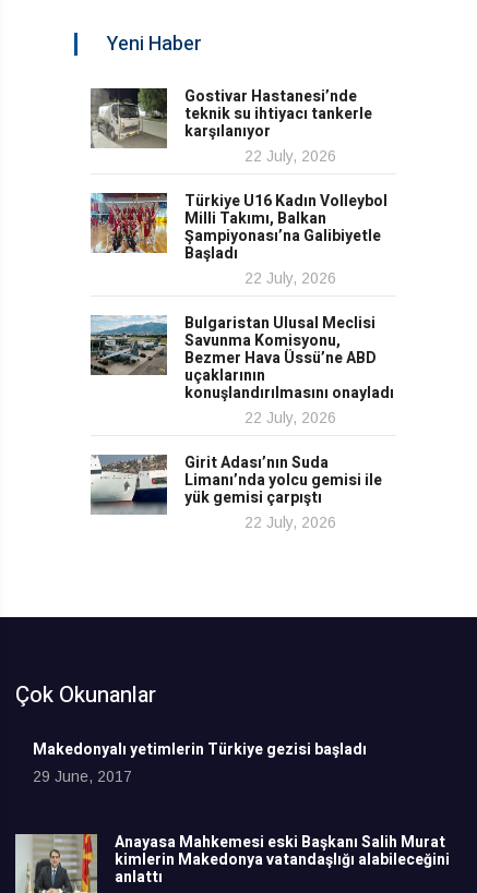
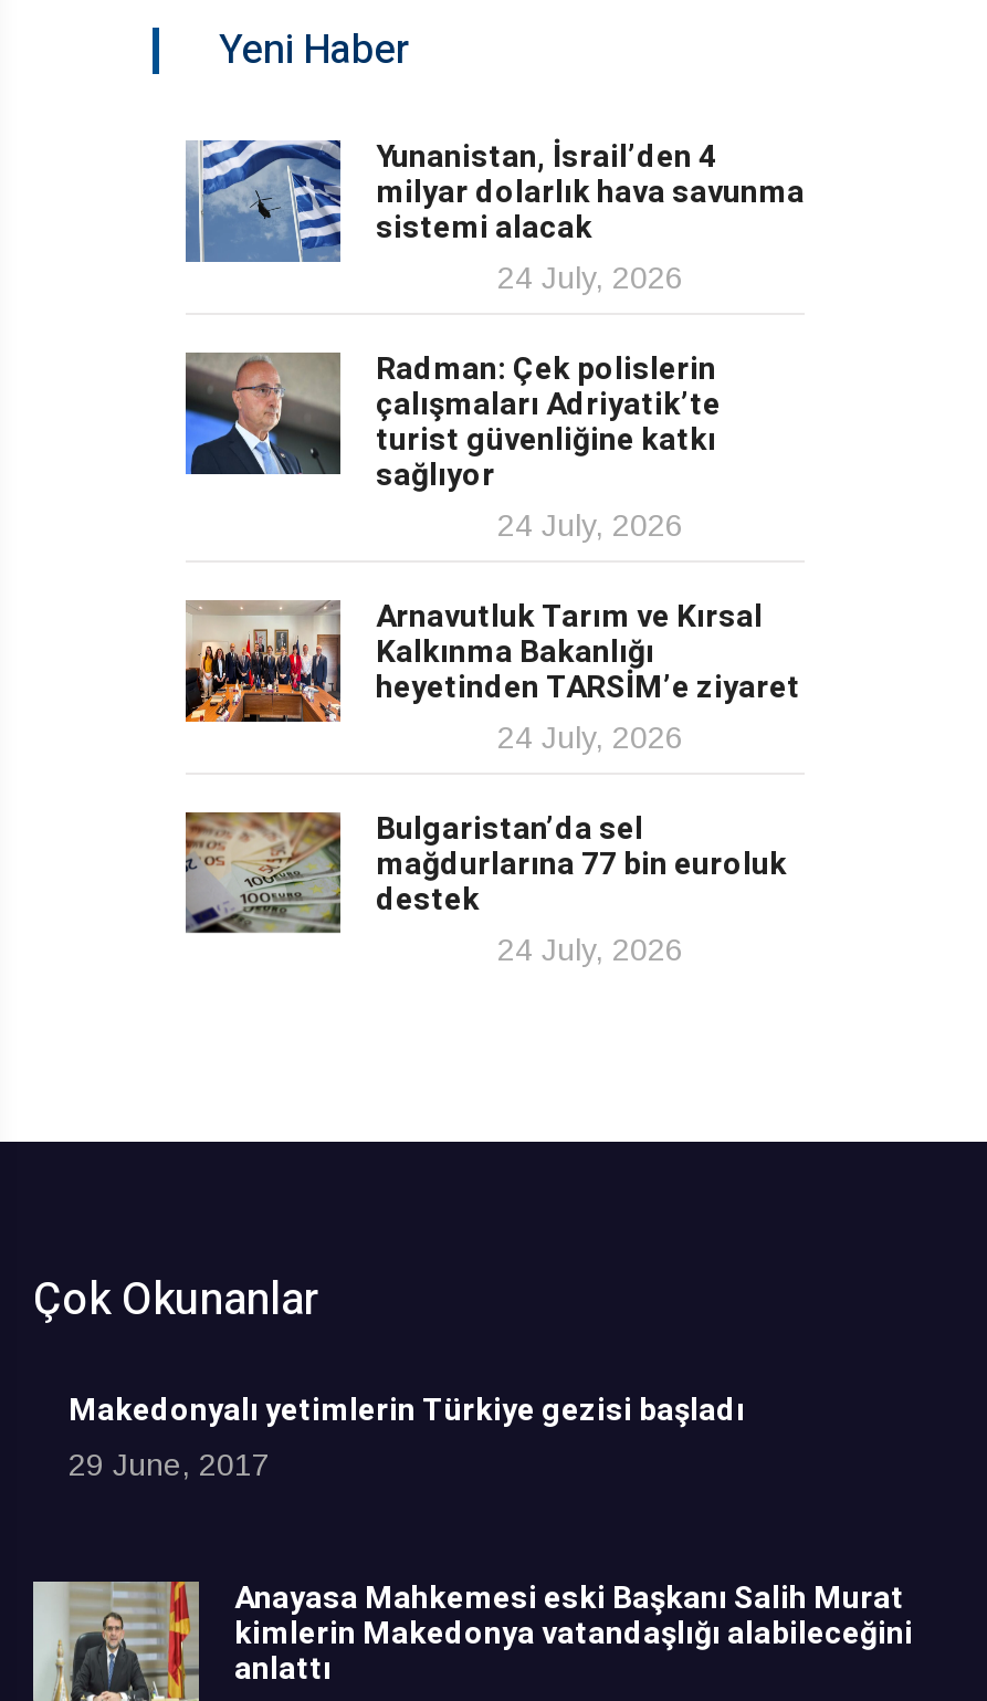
- [image]
- Gostivar Hastanesi’nde
- teknik su ihtiyacı tankerle
- karşılanıyor
- 22 July, 2026
+ [image]
+ Yunanistan, İsrail’den 4
+ milyar dolarlık hava savunma
+ sistemi alacak
+ 24 July, 2026

- [image]
- Türkiye U16 Kadın Volleybol
- Milli Takımı, Balkan
- Şampiyonası’na Galibiyetle
- Başladı
- 22 July, 2026
+ [image]
+ Radman: Çek polislerin
+ çalışmaları Adriyatik’te
+ turist güvenliğine katkı
+ sağlıyor
+ 24 July, 2026

- [image]
- Bulgaristan Ulusal Meclisi
- Savunma Komisyonu,
- Bezmer Hava Üssü’ne ABD
- uçaklarının
- konuşlandırılmasını onayladı
- 22 July, 2026
+ [image]
+ Arnavutluk Tarım ve Kırsal
+ Kalkınma Bakanlığı
+ heyetinden TARSİM’e ziyaret
+ 24 July, 2026

- [image]
- Girit Adası’nın Suda
- Limanı’nda yolcu gemisi ile
- yük gemisi çarpıştı
- 22 July, 2026
+ [image]
+ Bulgaristan’da sel
+ mağdurlarına 77 bin euroluk
+ destek
+ 24 July, 2026
